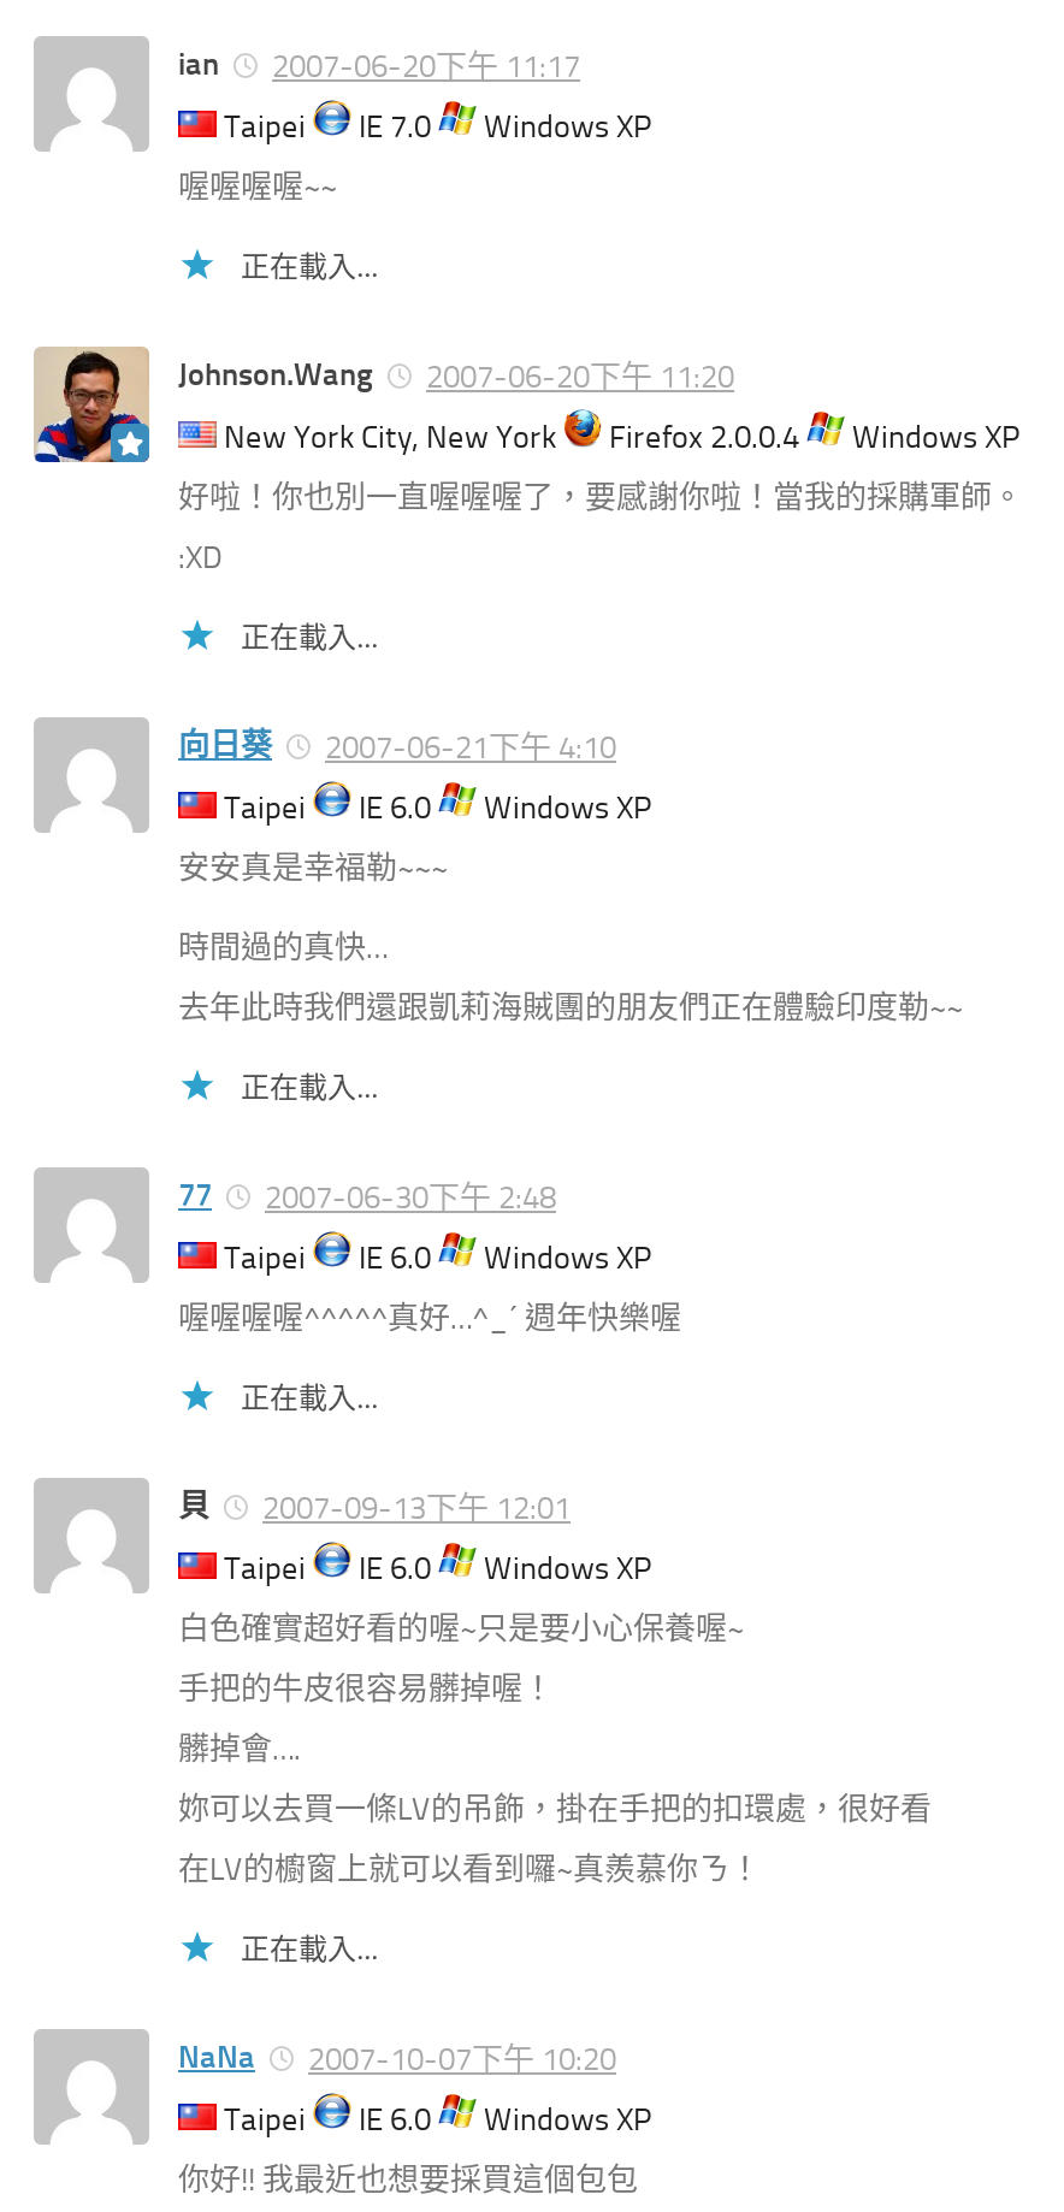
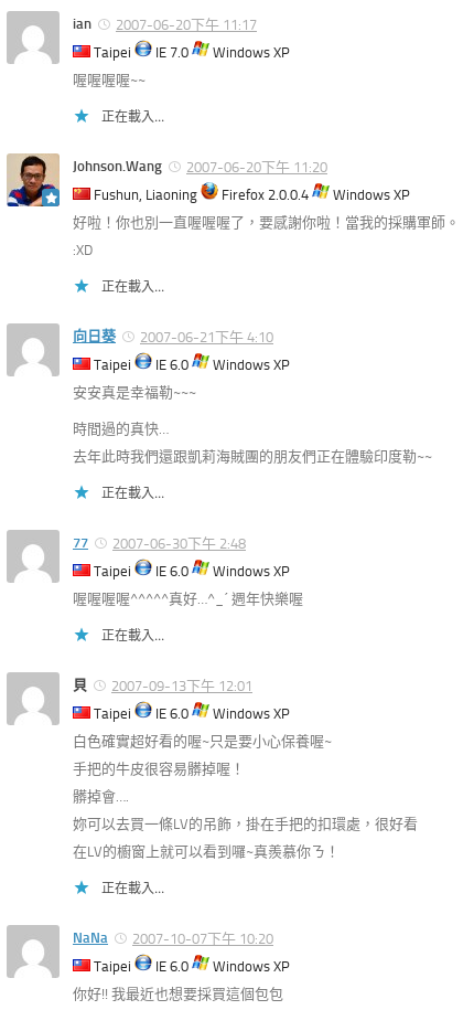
- New York City, New York
+ Fushun, Liaoning
